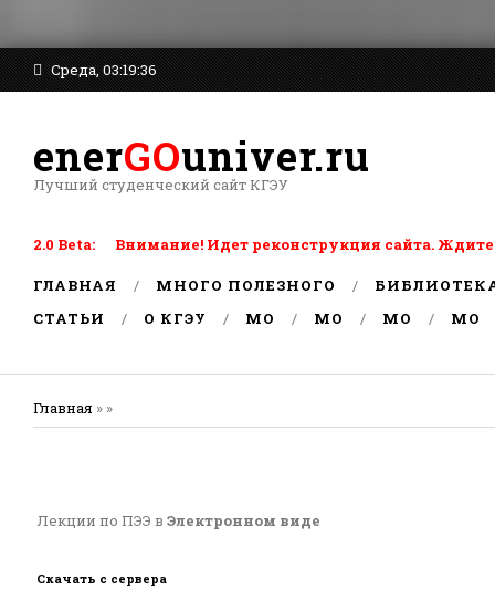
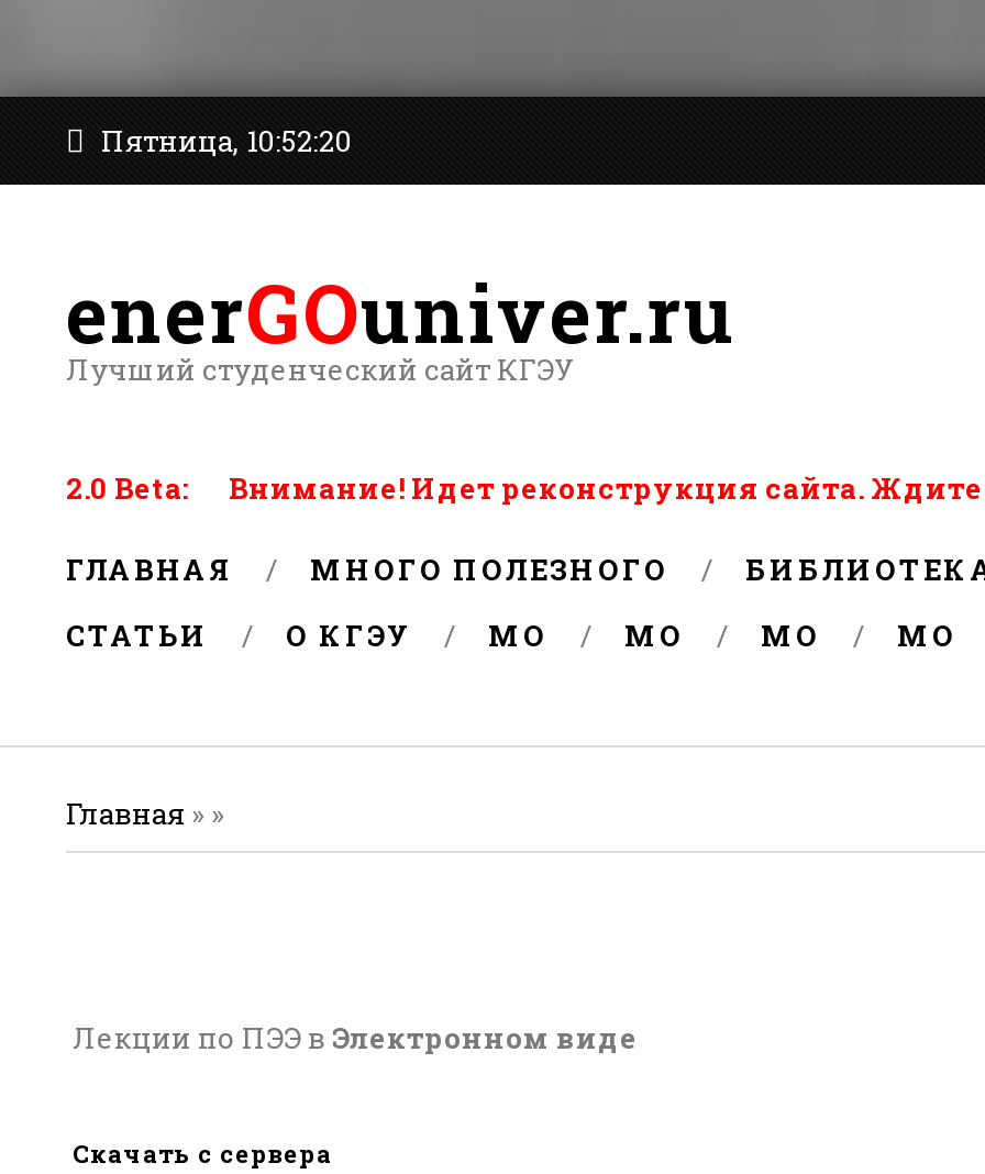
- Среда, 03:19:36
+ Пятница, 10:52:20
